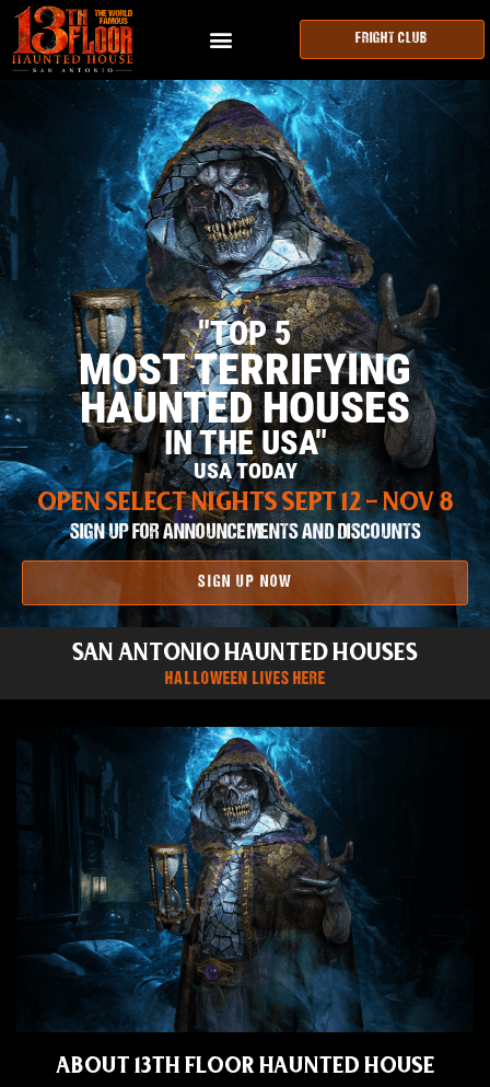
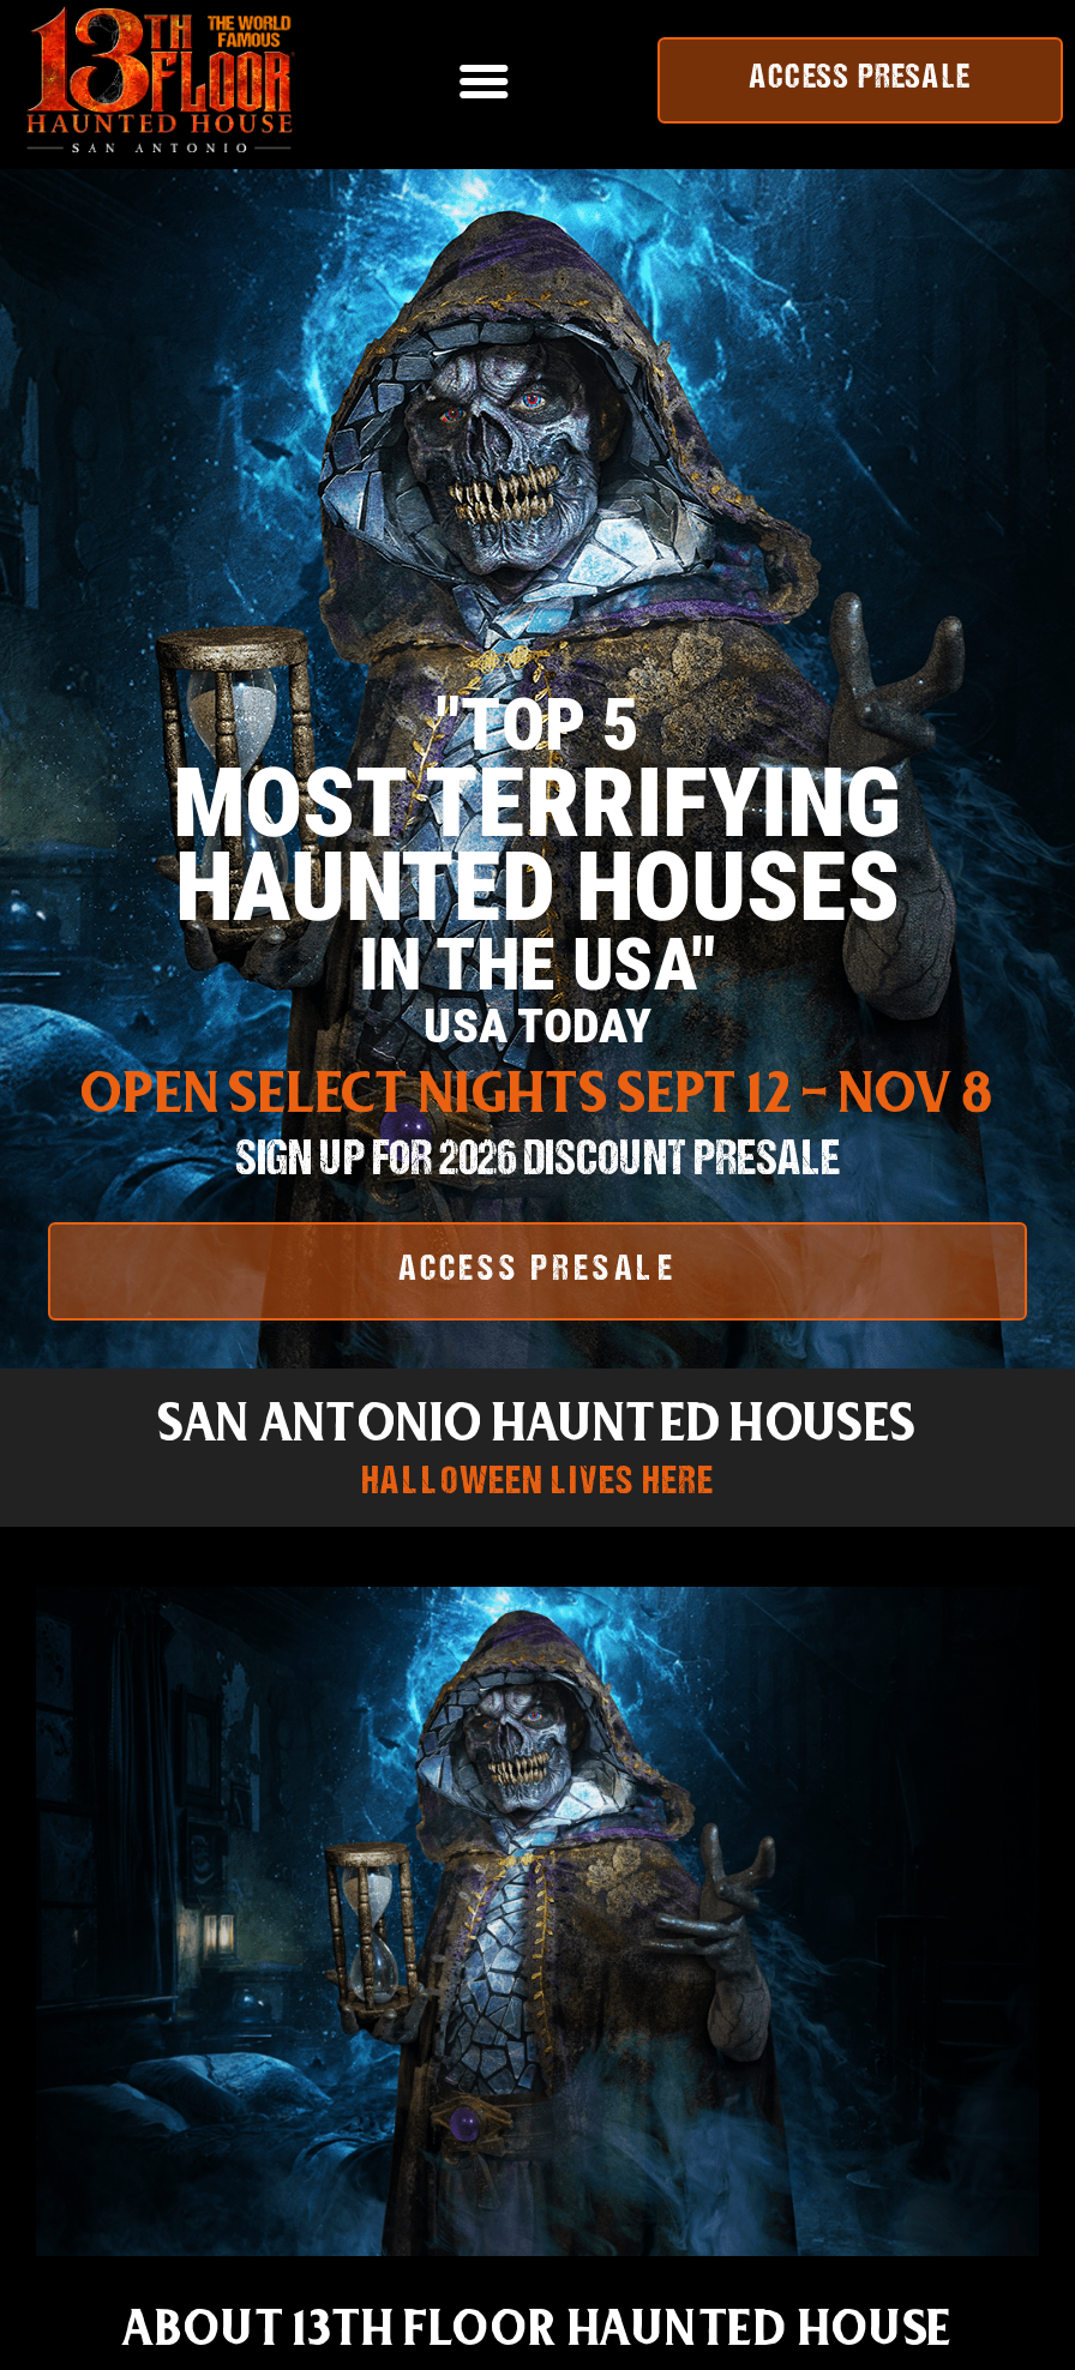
- FRIGHT CLUB
+ ACCESS PRESALE

- SIGN UP FOR ANNOUNCEMENTS AND DISCOUNTS
+ SIGN UP FOR 2026 DISCOUNT PRESALE

- SIGN UP NOW
+ ACCESS PRESALE
